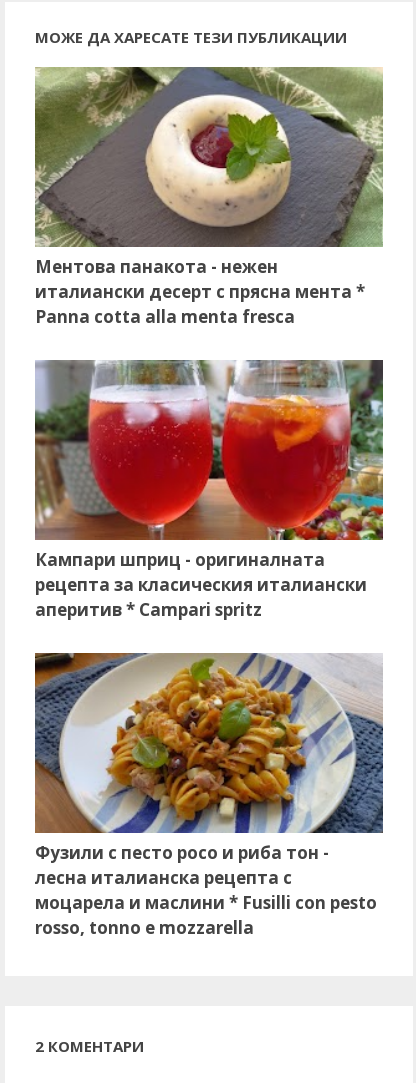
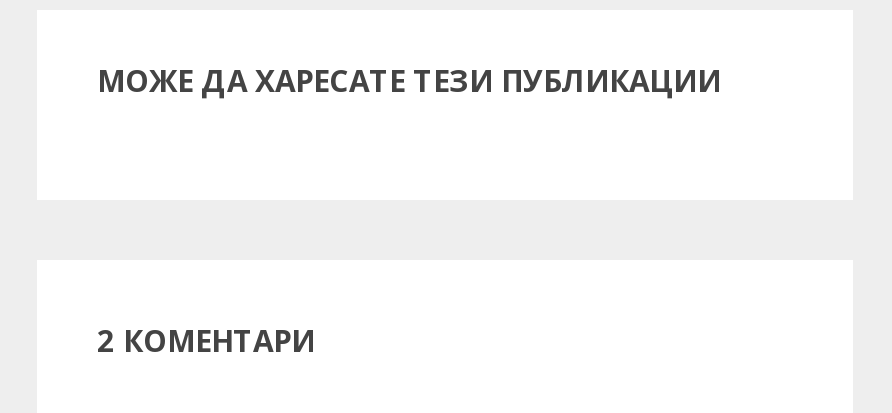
- [image]
- Ментова панакота - нежен
- италиански десерт с прясна мента *
- Panna cotta alla menta fresca

- [image]
- Кампари шприц - оригиналната
- рецепта за класическия италиански
- аперитив * Campari spritz

- [image]
- Фузили с песто росо и риба тон -
- лесна италианска рецепта с
- моцарела и маслини * Fusilli con pesto
- rosso, tonno e mozzarella
